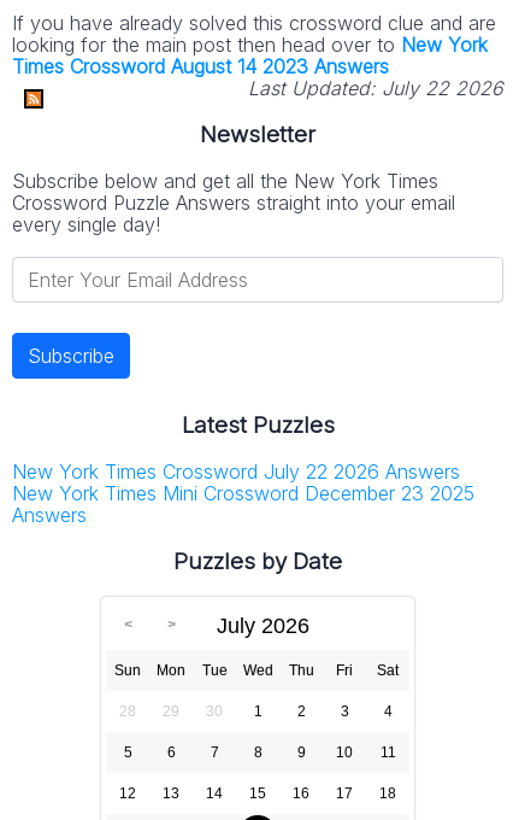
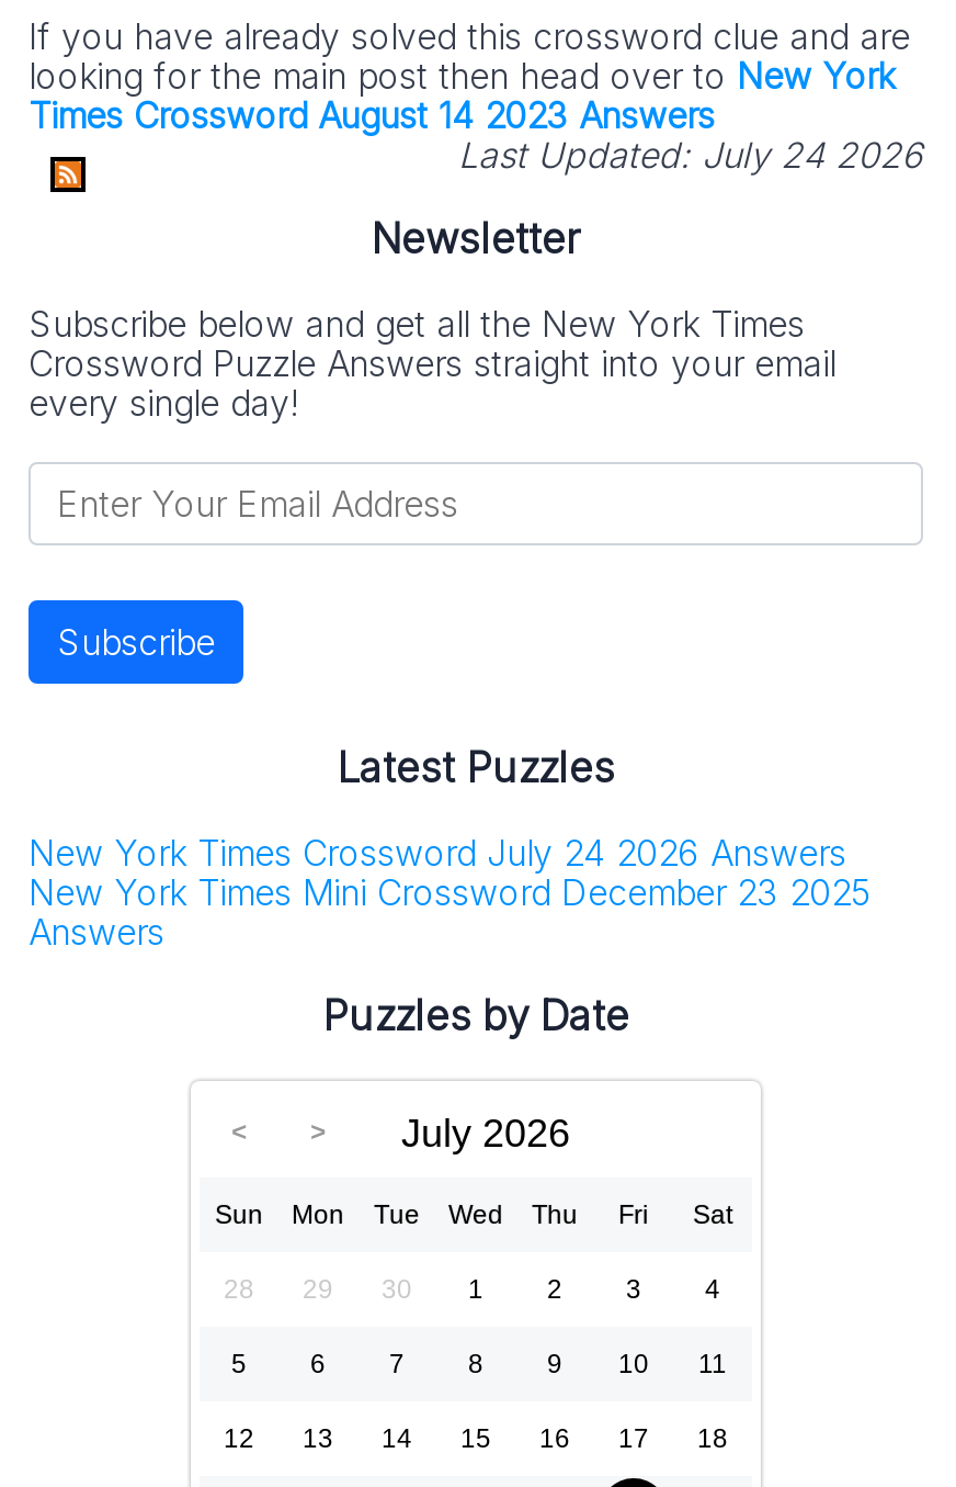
- Last Updated: July 22 2026
+ Last Updated: July 24 2026

- New York Times Crossword July 22 2026 Answers
+ New York Times Crossword July 24 2026 Answers
